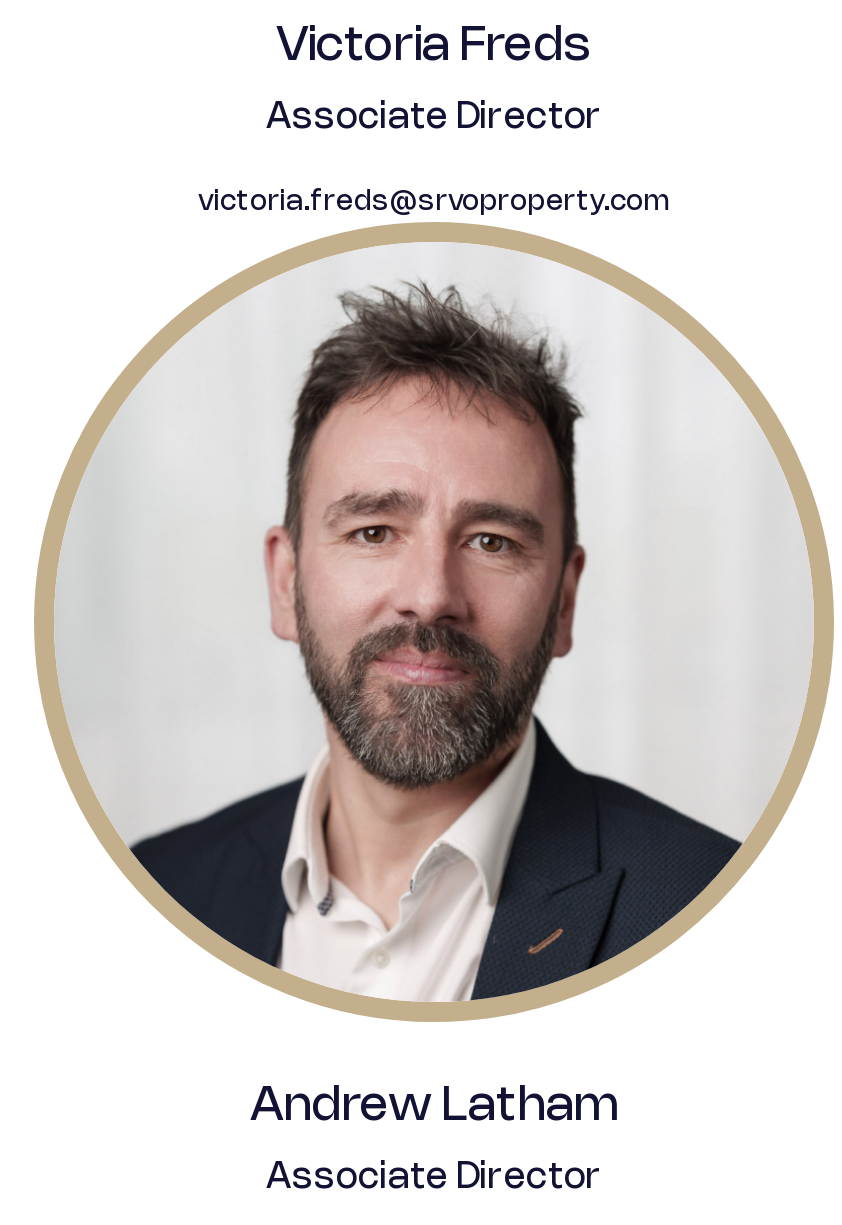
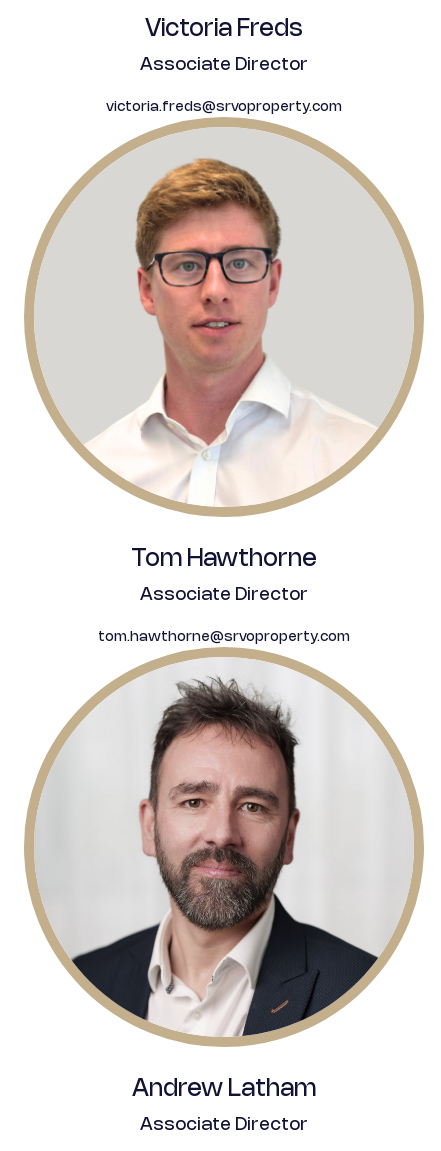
+ [image]

+ Tom Hawthorne
+ Associate Director
+ tom.hawthorne@srvoproperty.com
